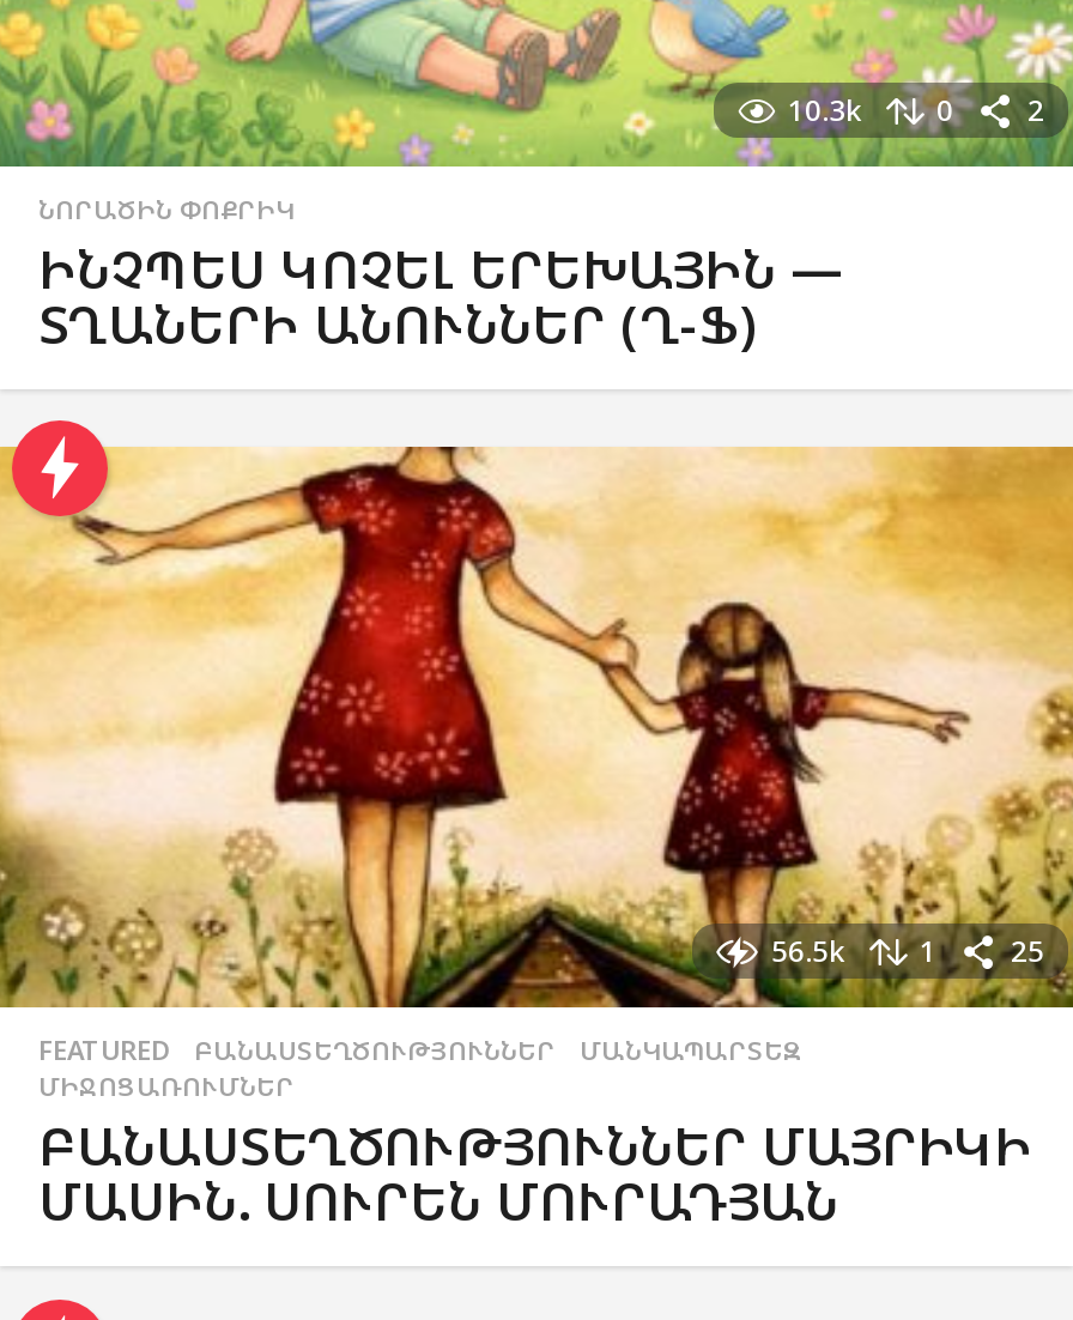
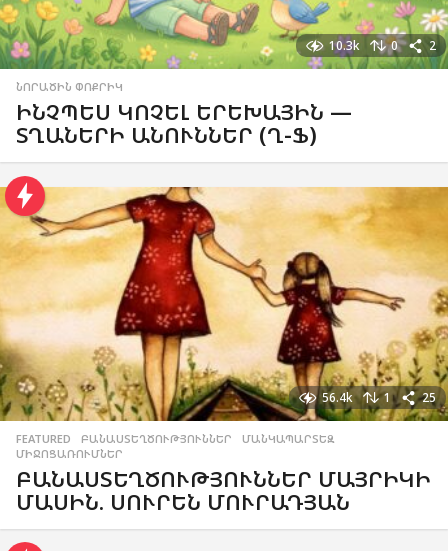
- 56.5k 1 25
+ 56.4k 1 25
